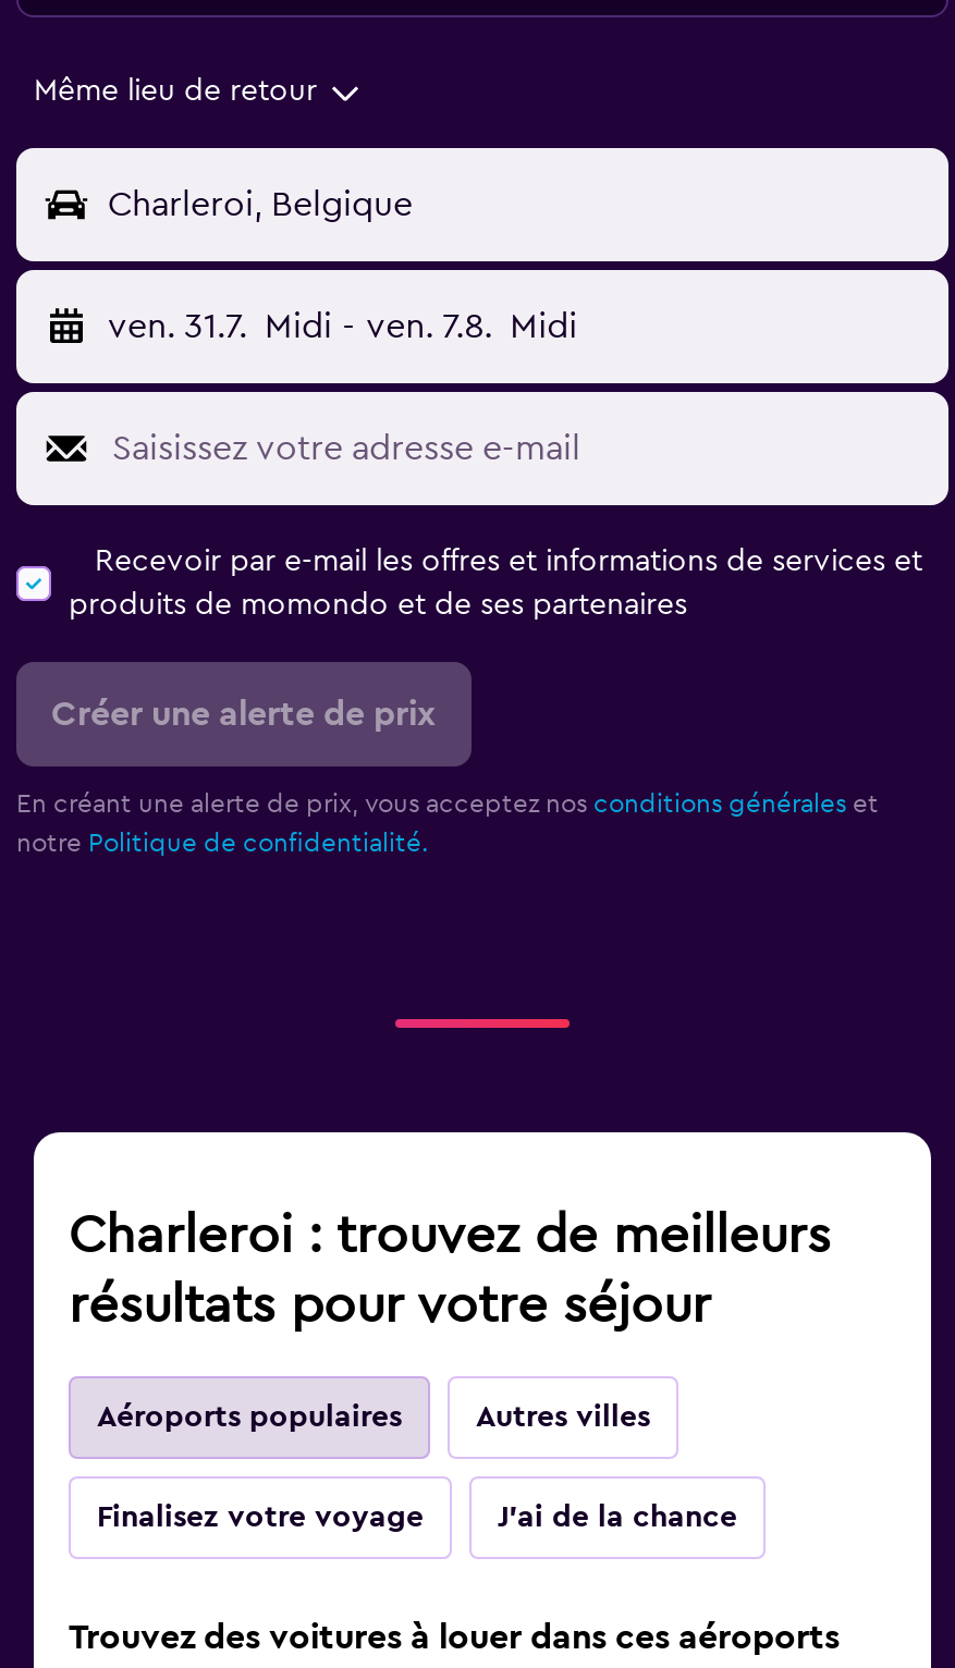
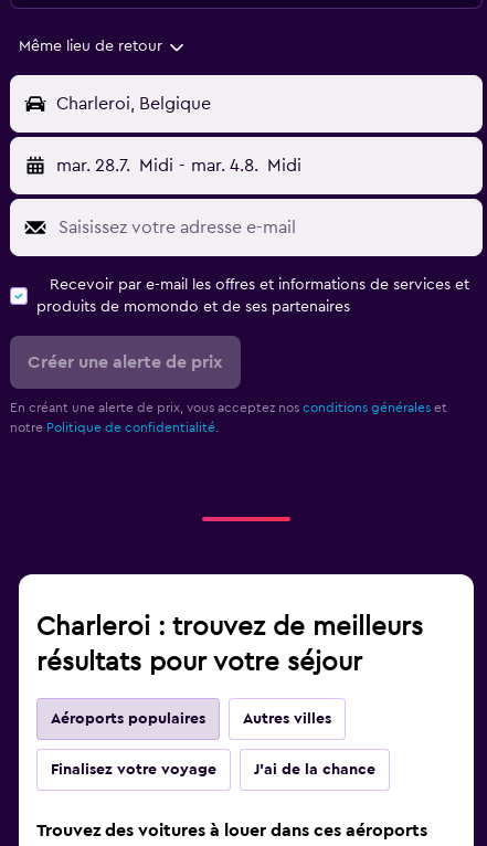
- ven. 31.7. Midi - ven. 7.8. Midi
+ mar. 28.7. Midi - mar. 4.8. Midi
